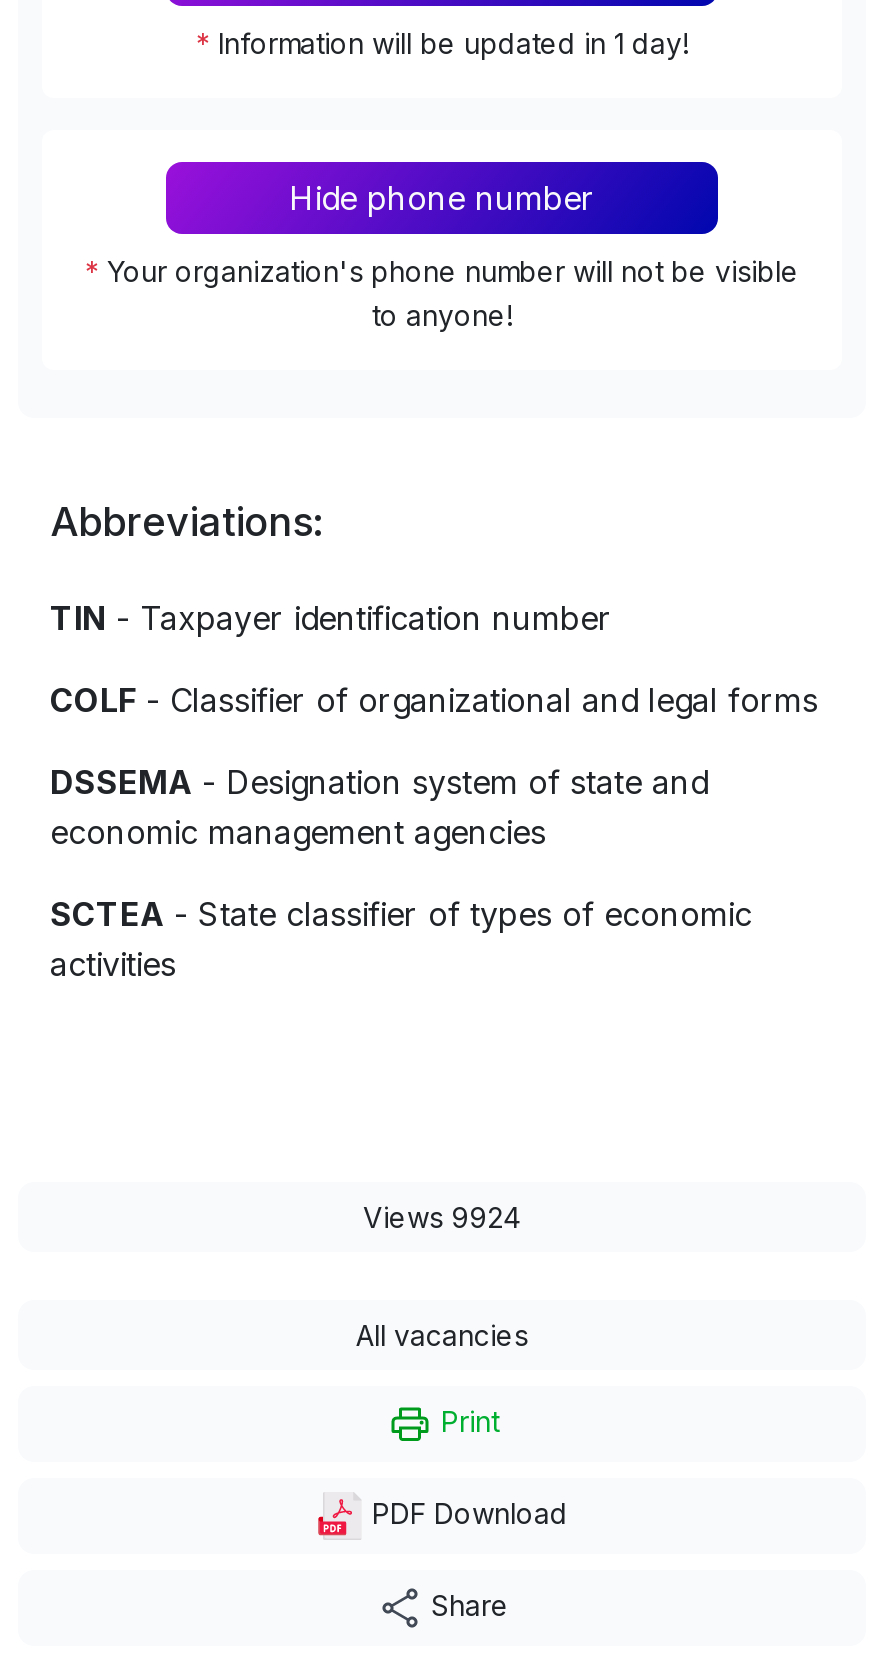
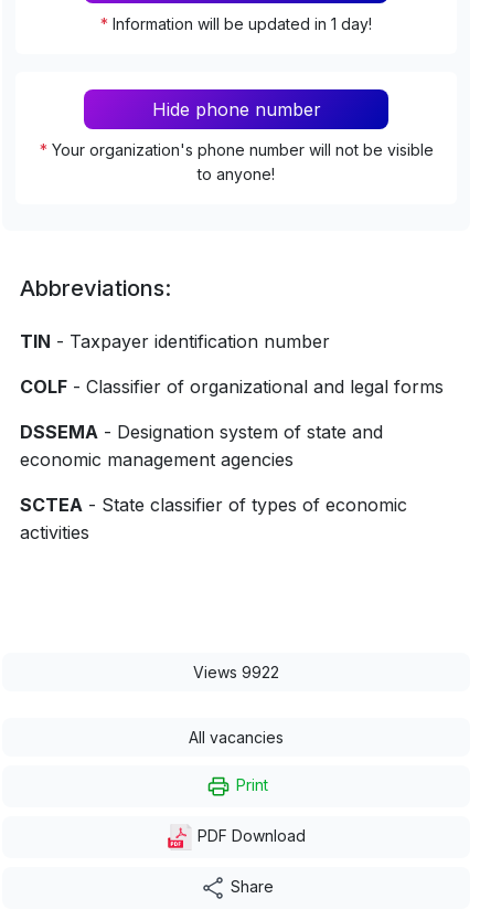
- Views 9924
+ Views 9922
